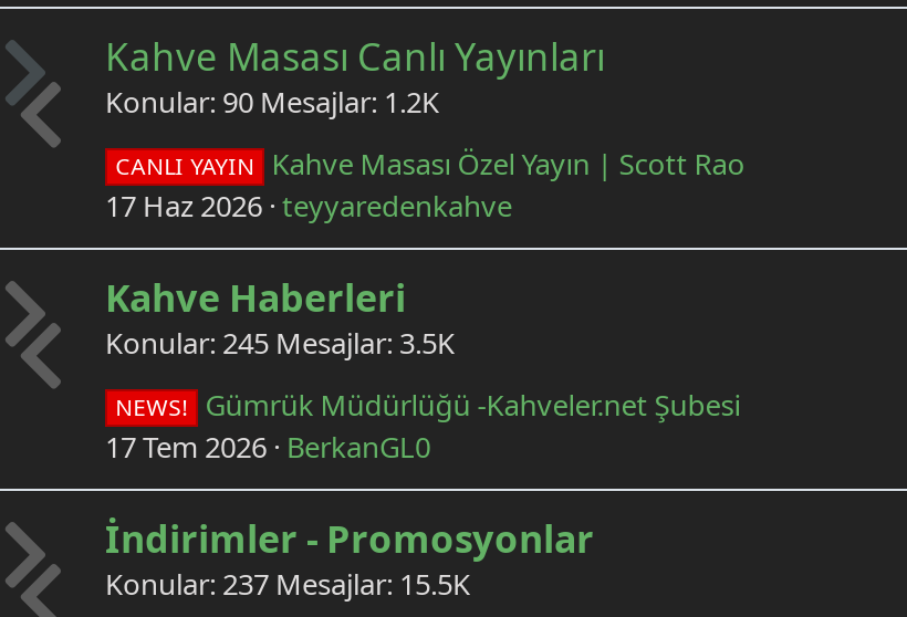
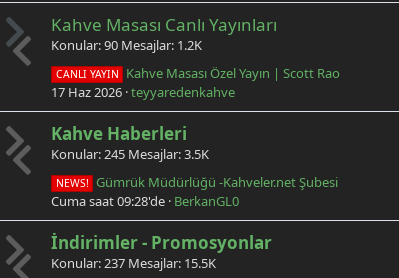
- 17 Tem 2026 BerkanGL0
+ Cuma saat 09:28'de BerkanGL0
